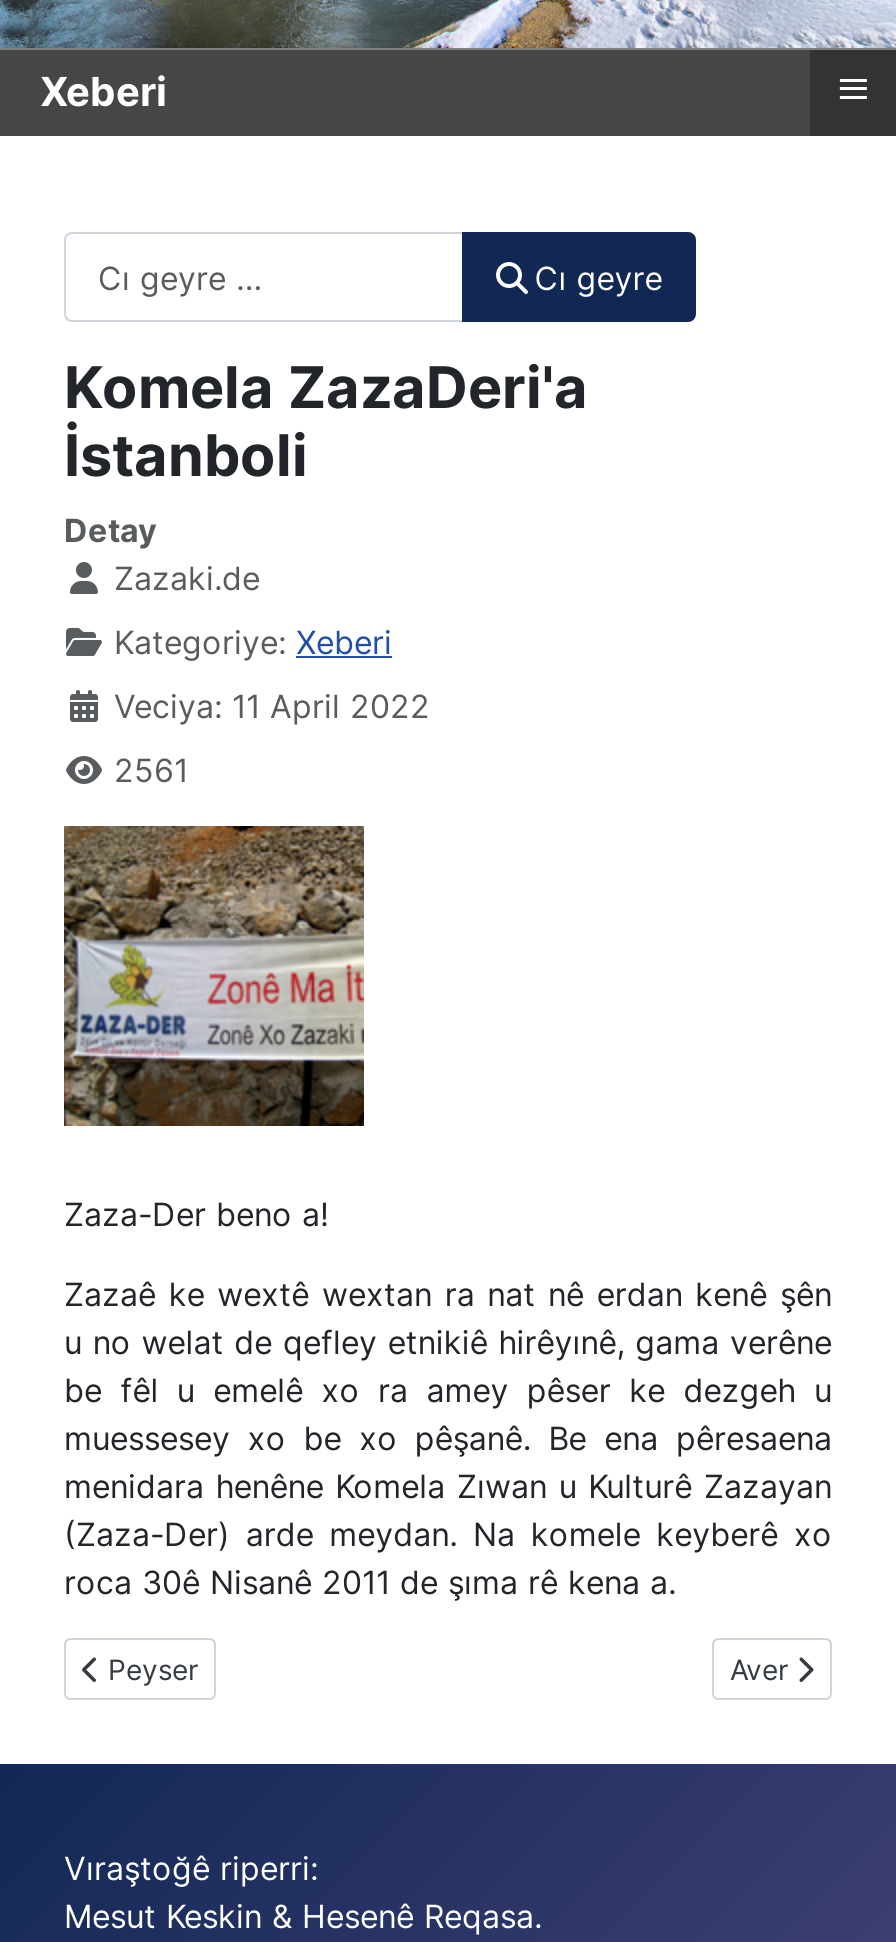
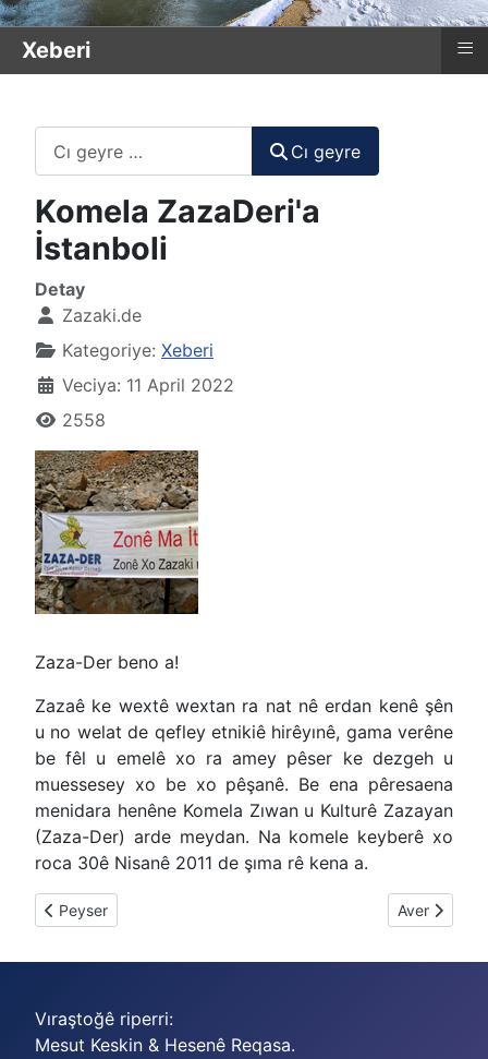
- 2561
+ 2558
